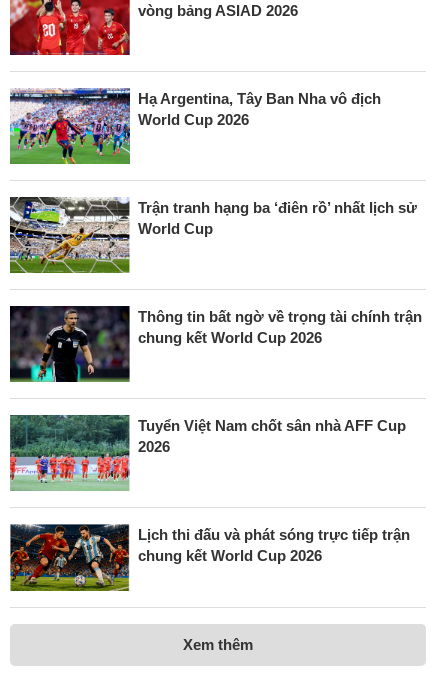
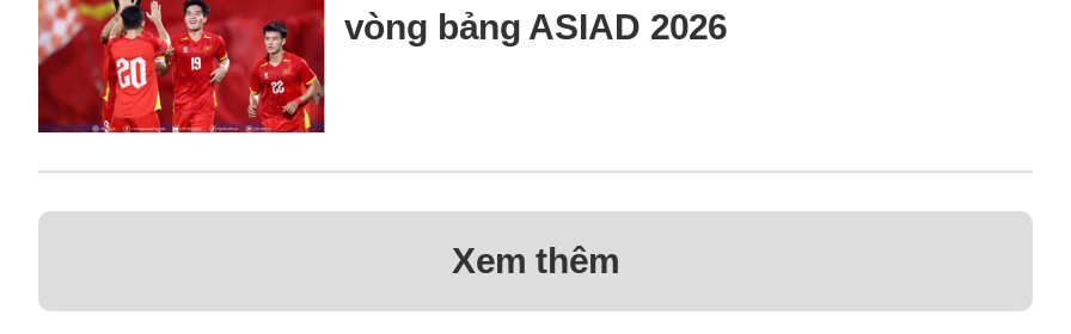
- [image]
- Hạ Argentina, Tây Ban Nha vô địch
- World Cup 2026

- [image]
- Trận tranh hạng ba ‘điên rồ’ nhất lịch sử
- World Cup

- [image]
- Thông tin bất ngờ về trọng tài chính trận
- chung kết World Cup 2026

- [image]
- Tuyển Việt Nam chốt sân nhà AFF Cup
- 2026

- [image]
- Lịch thi đấu và phát sóng trực tiếp trận
- chung kết World Cup 2026
